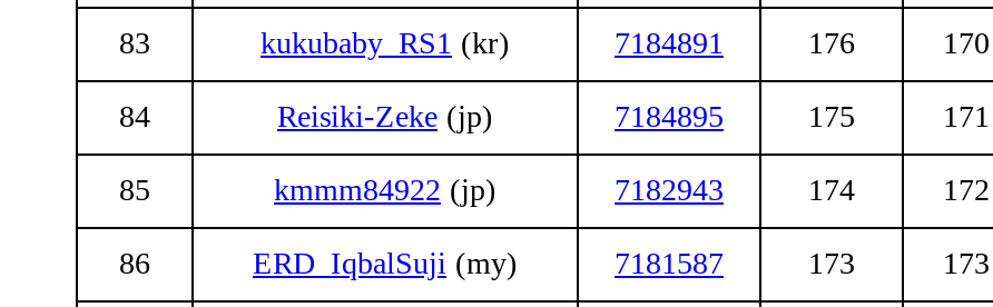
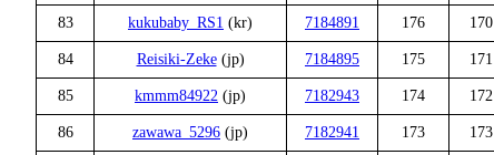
- ERD_IqbalSuji (my)
- 7181587
+ zawawa_5296 (jp)
+ 7182941
